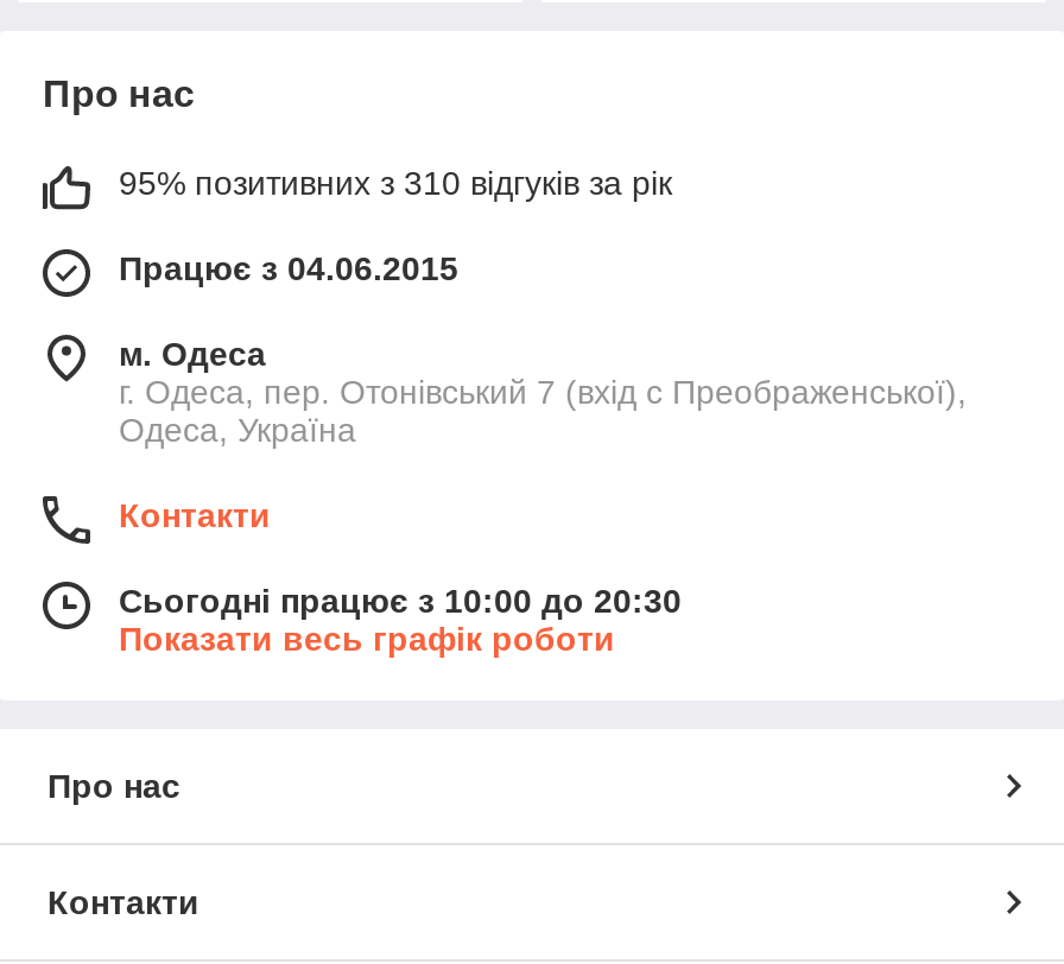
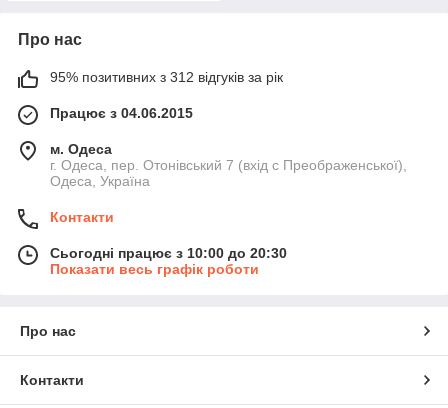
- 95% позитивних з 310 відгуків за рік
+ 95% позитивних з 312 відгуків за рік
